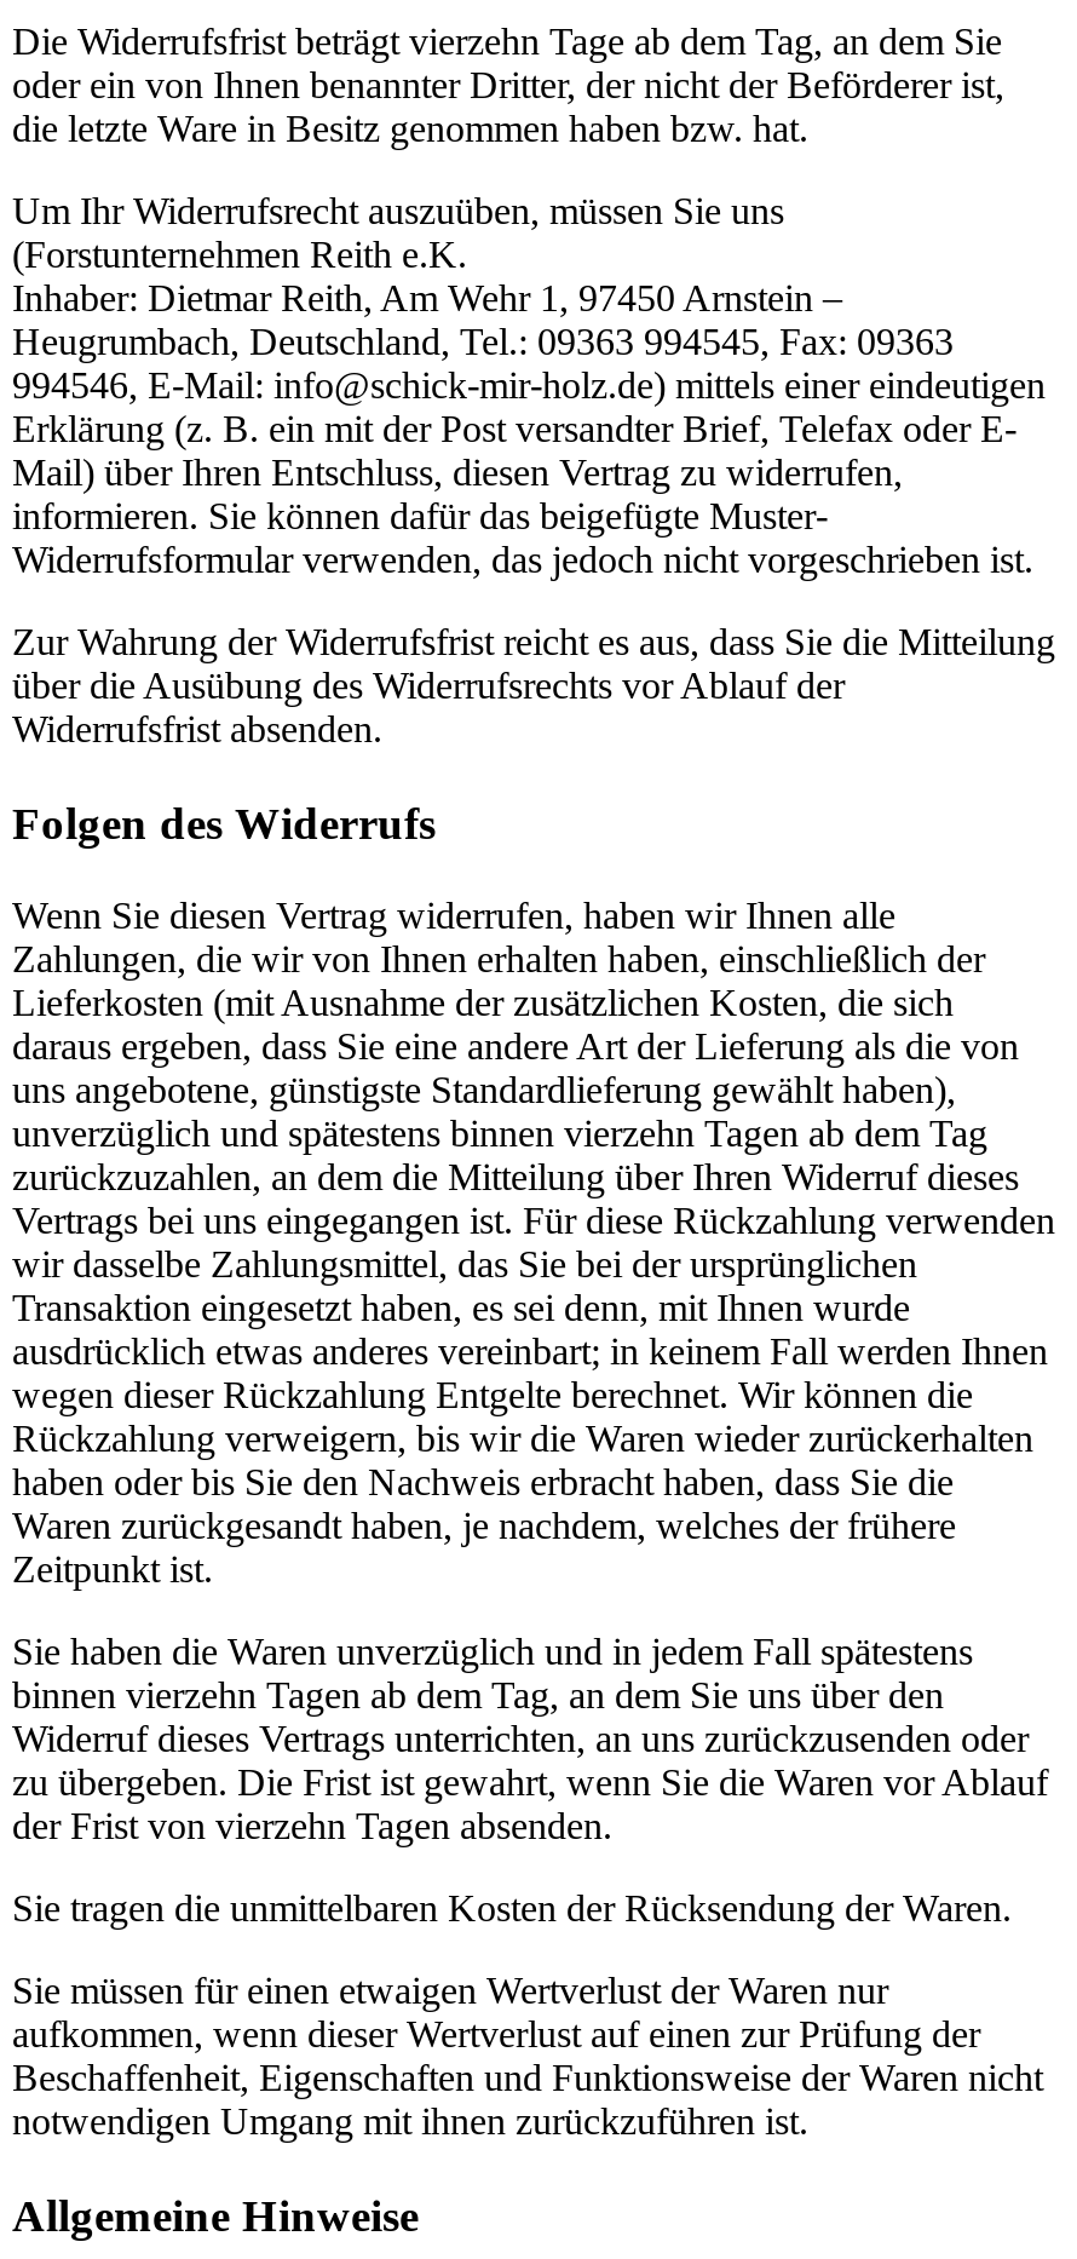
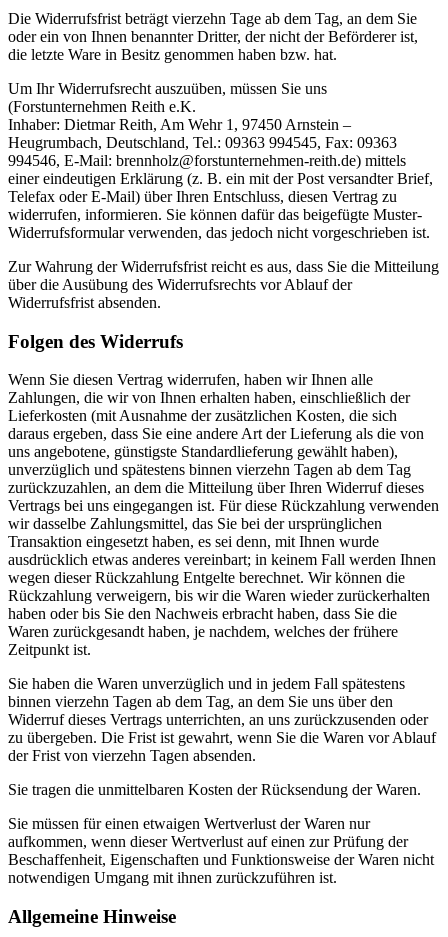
- 994546, E-Mail: info@schick-mir-holz.de) mittels einer eindeutigen
- Erklärung (z. B. ein mit der Post versandter Brief, Telefax oder E-
- Mail) über Ihren Entschluss, diesen Vertrag zu widerrufen,
- informieren. Sie können dafür das beigefügte Muster-
+ 994546, E-Mail: brennholz@forstunternehmen-reith.de) mittels
+ einer eindeutigen Erklärung (z. B. ein mit der Post versandter Brief,
+ Telefax oder E-Mail) über Ihren Entschluss, diesen Vertrag zu
+ widerrufen, informieren. Sie können dafür das beigefügte Muster-
